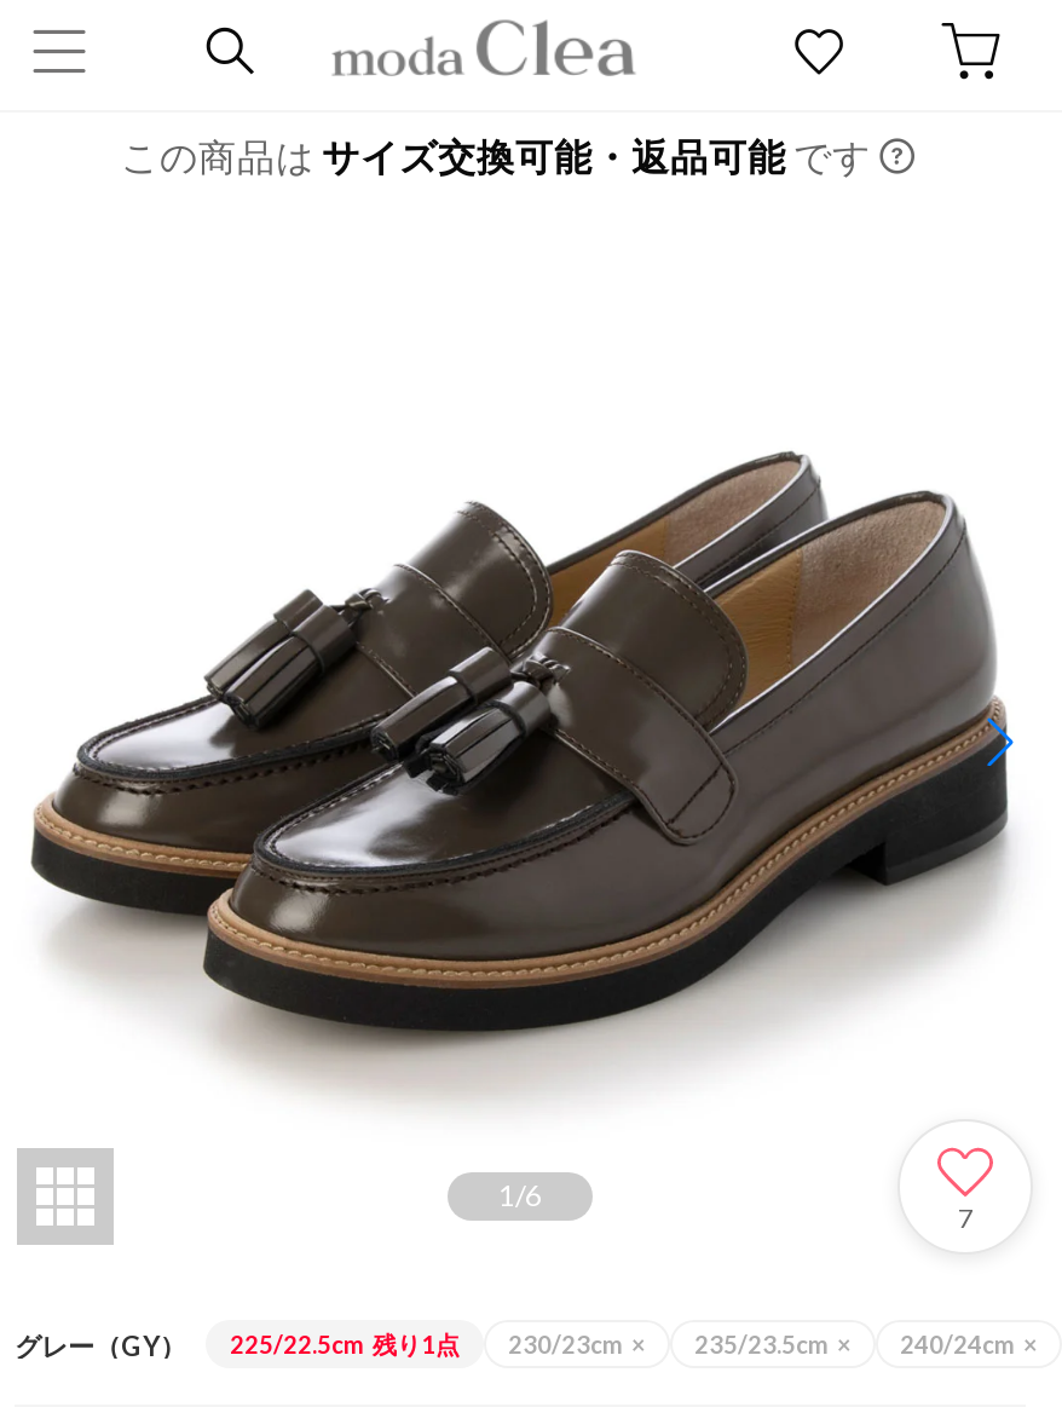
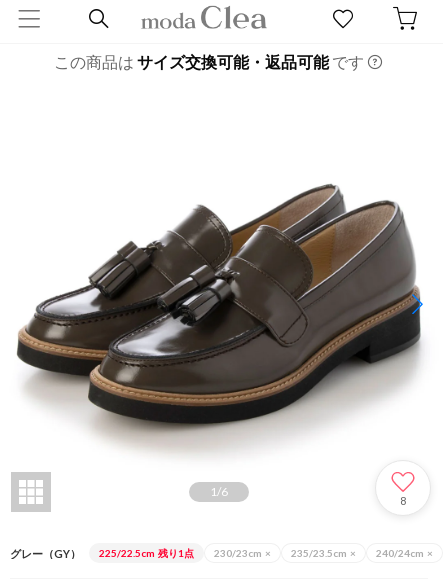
- 7
+ 8
